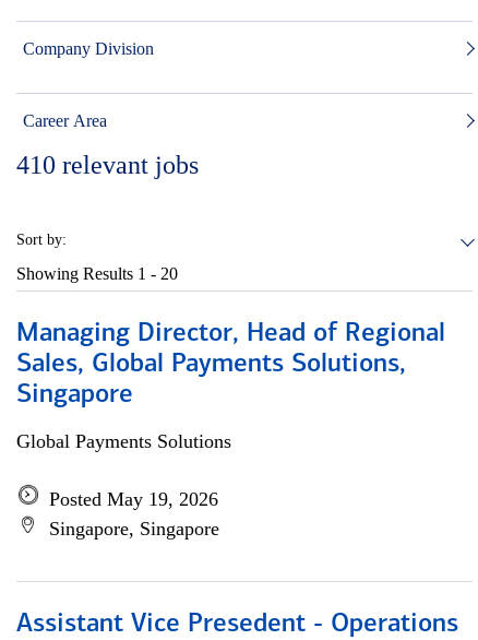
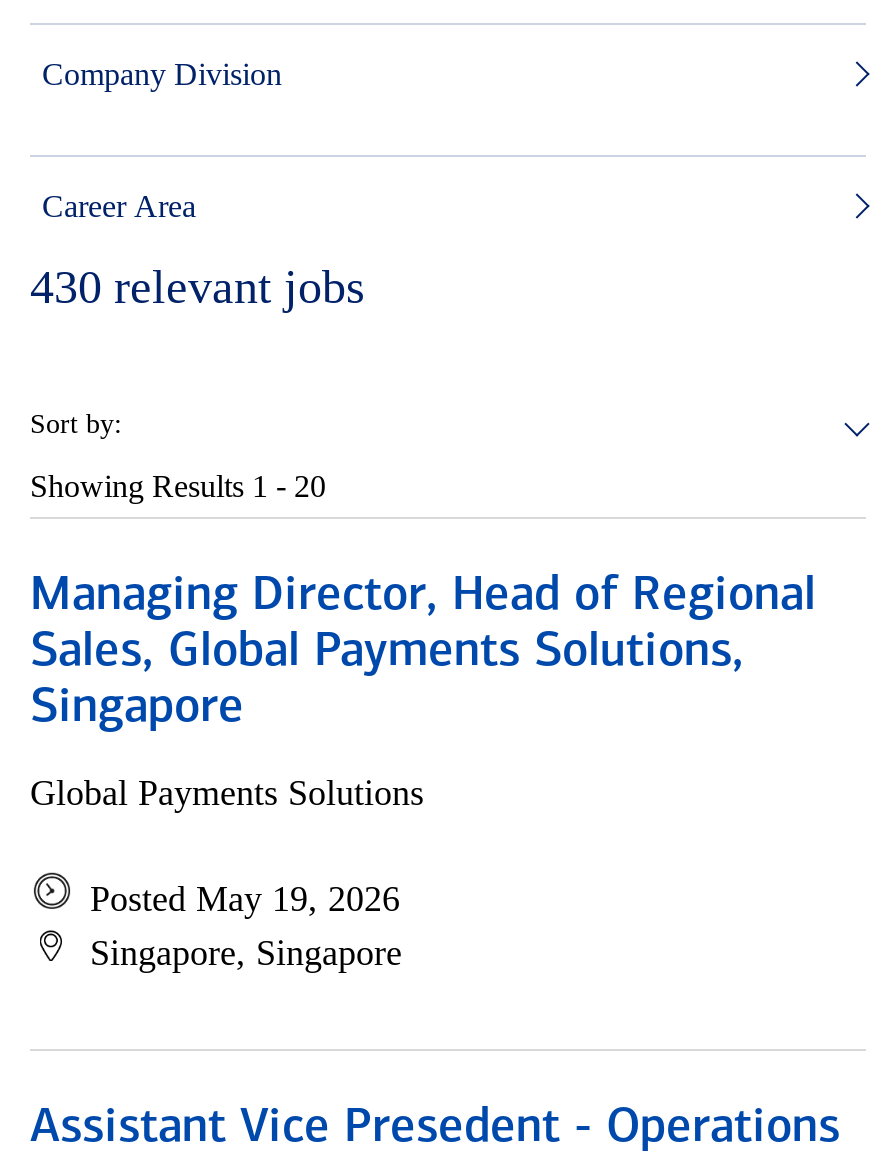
- 410 relevant jobs
+ 430 relevant jobs
